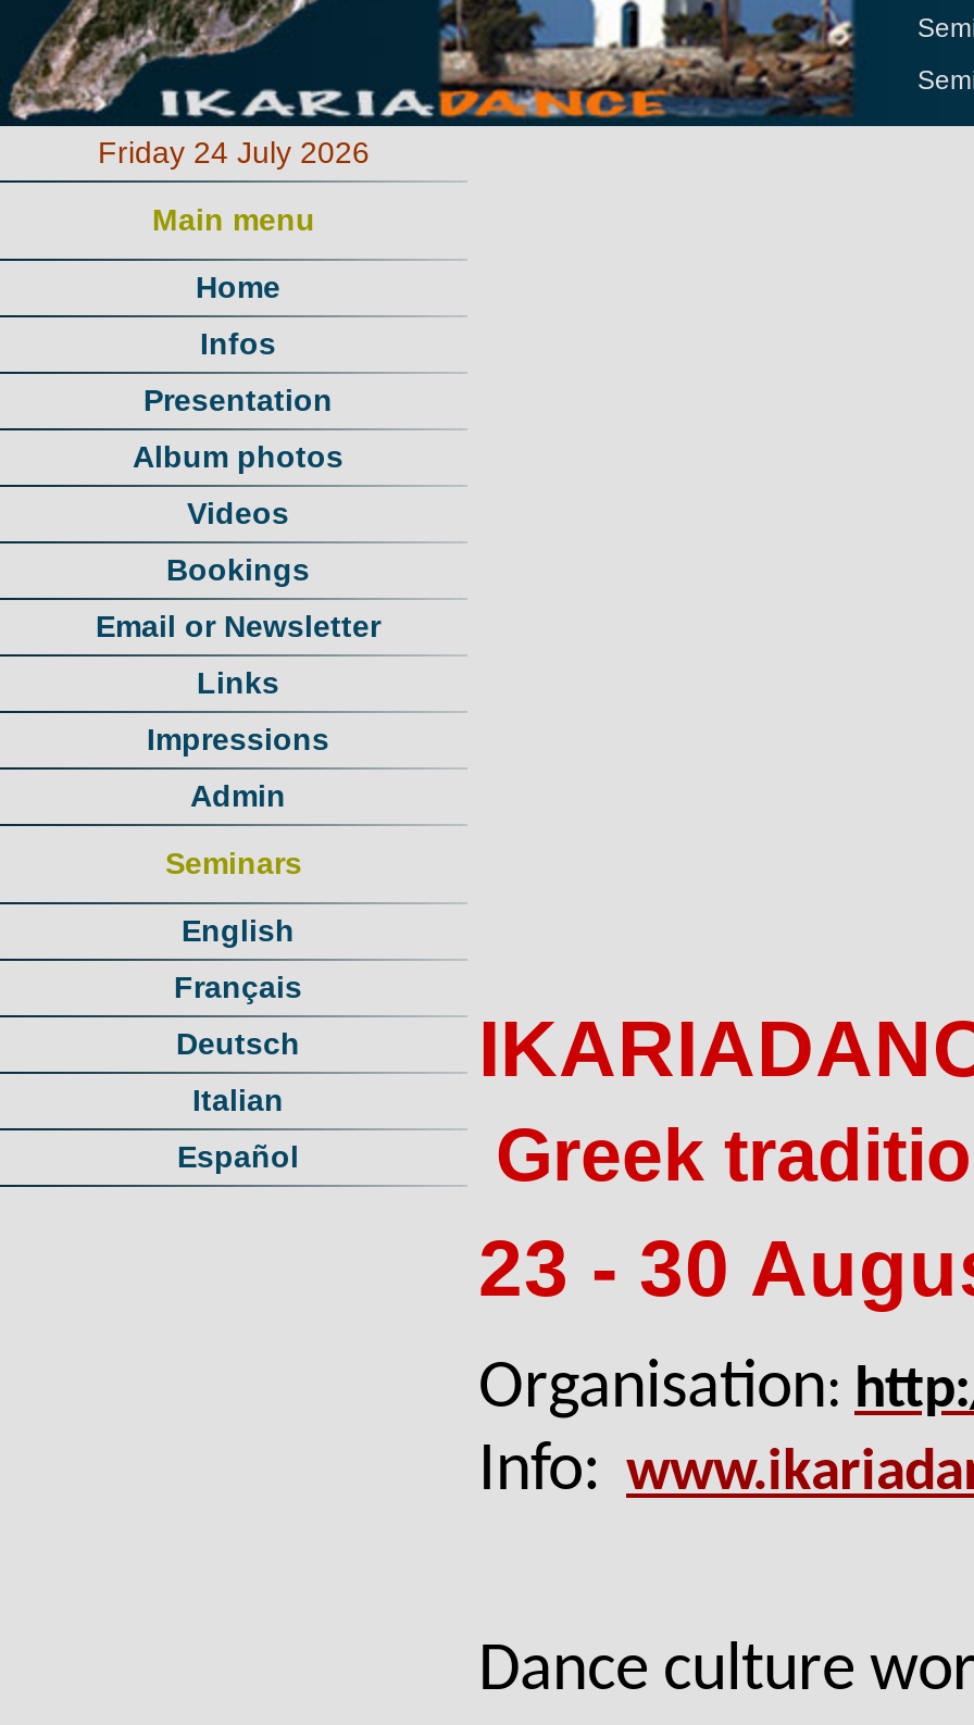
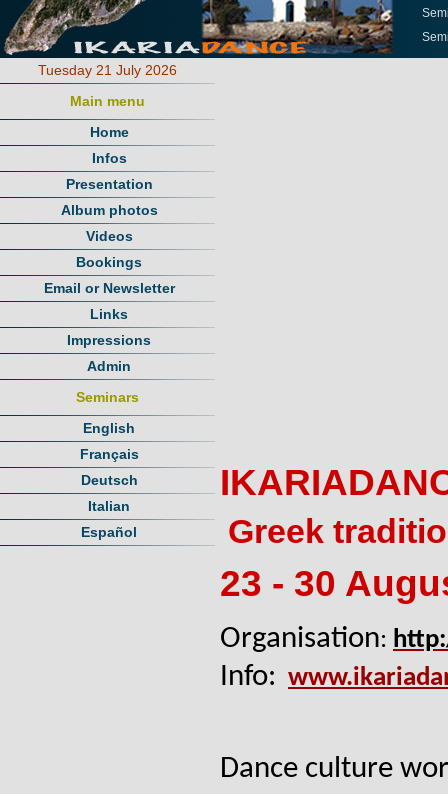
- Friday 24 July 2026
+ Tuesday 21 July 2026
